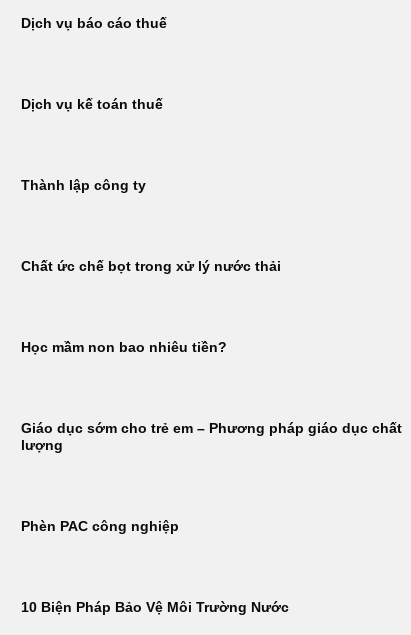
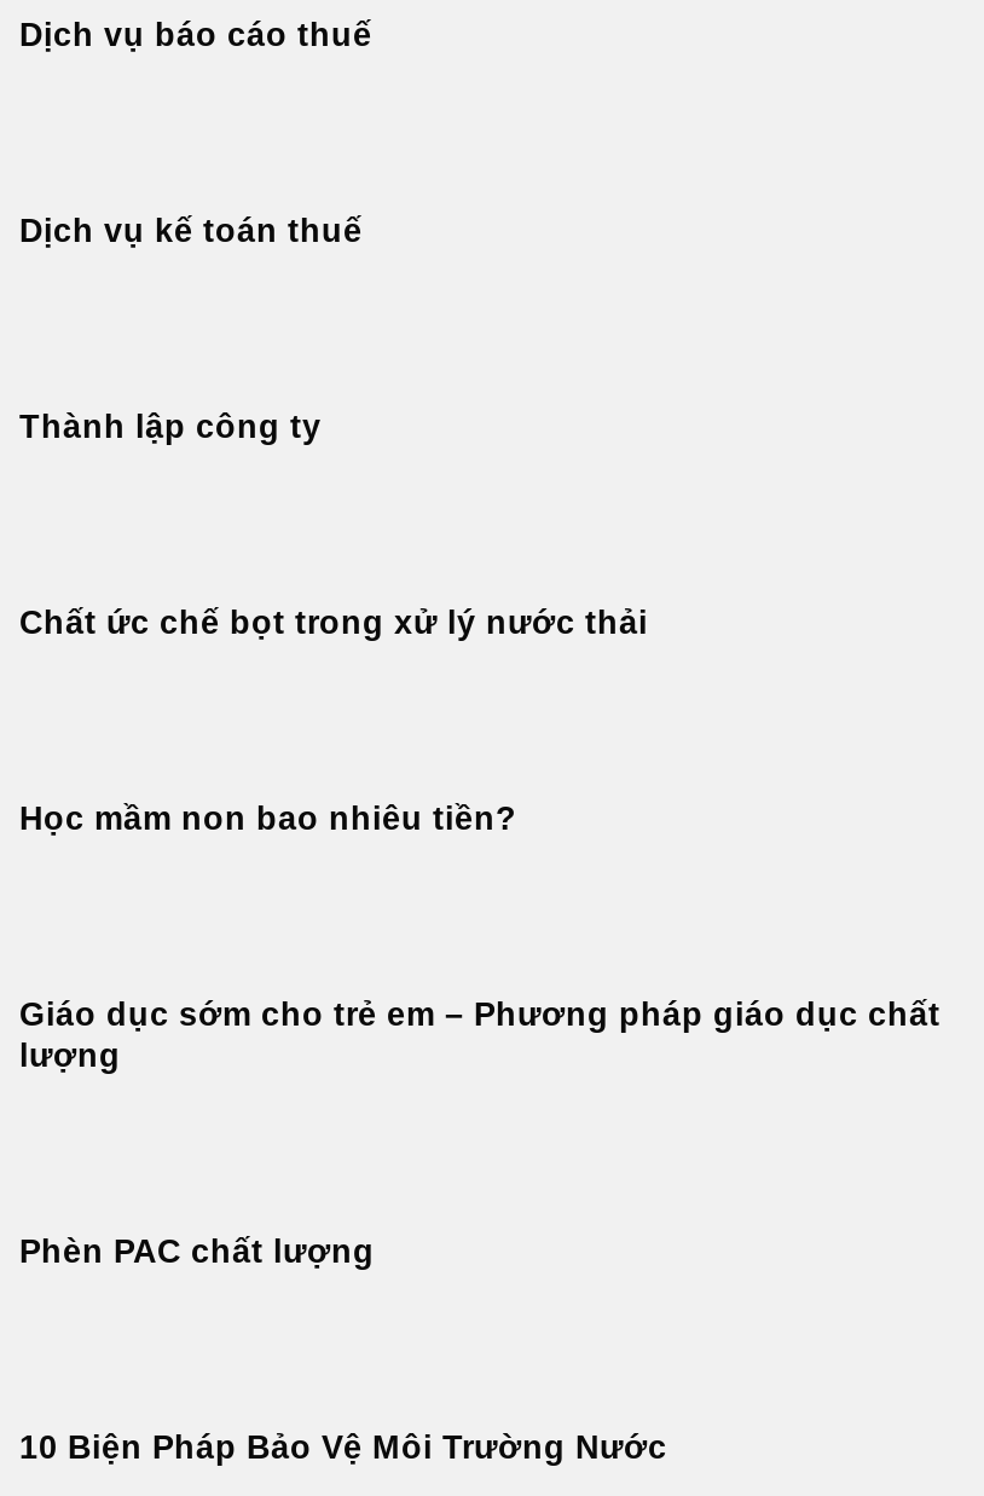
- Phèn PAC công nghiệp
+ Phèn PAC chất lượng
